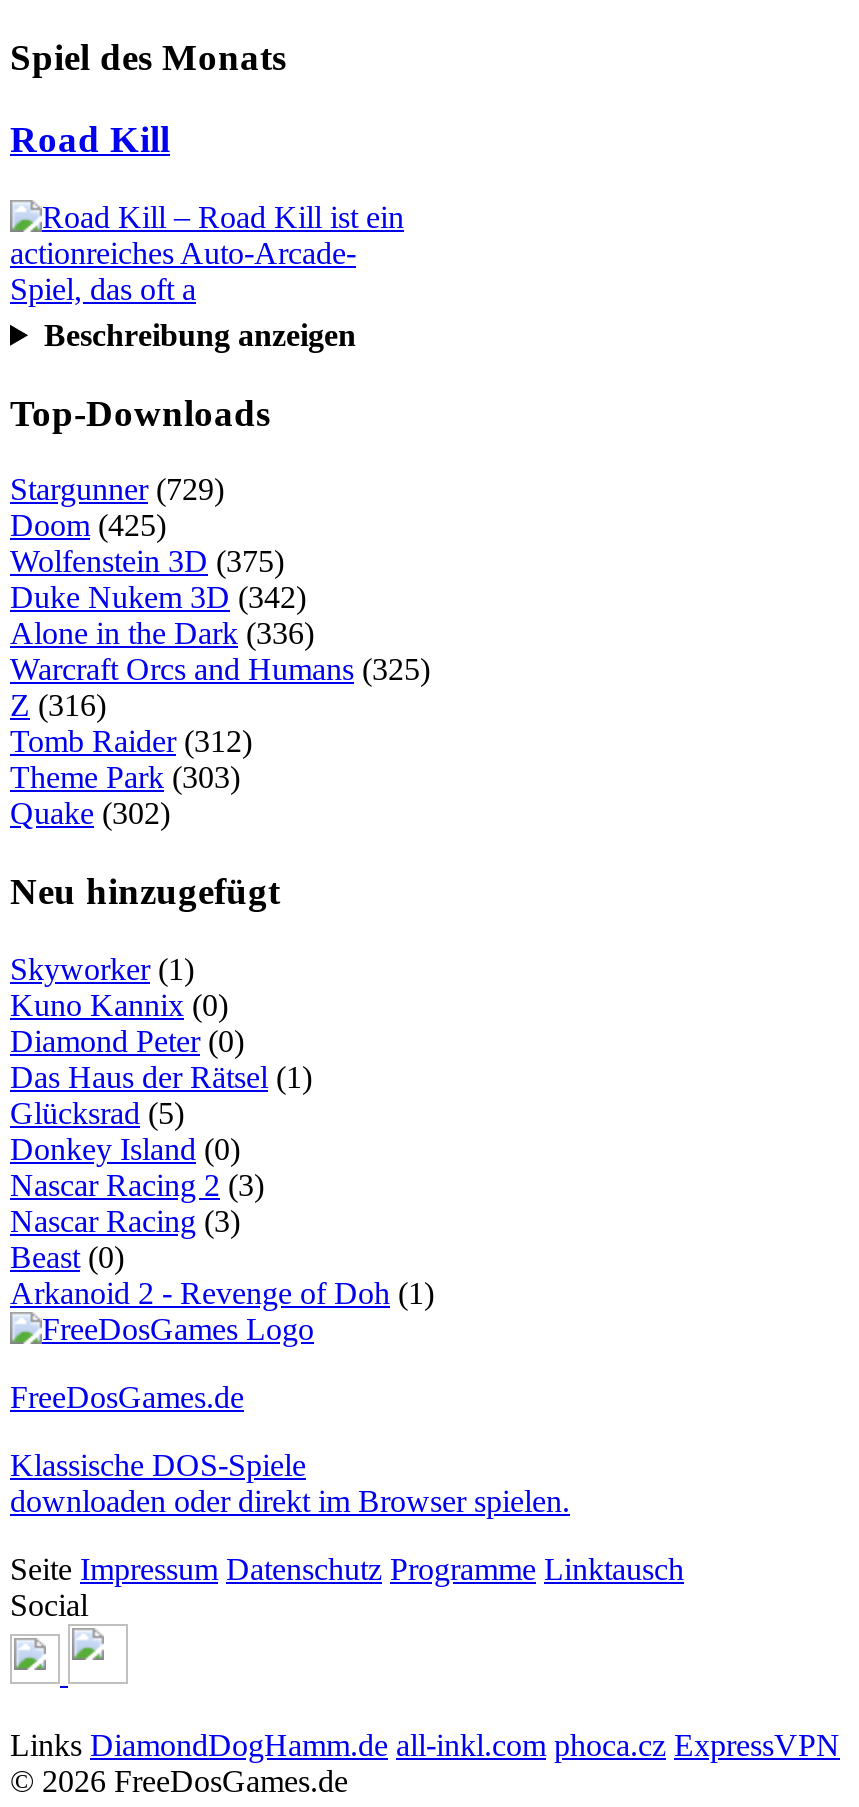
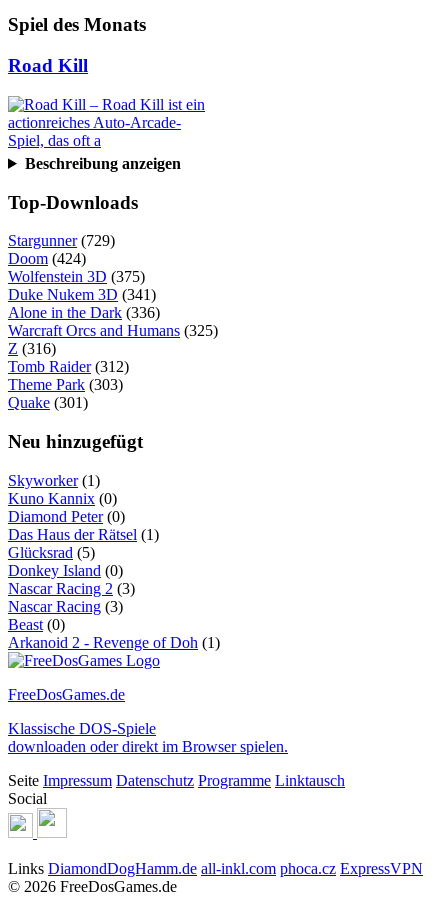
- Doom (425)
+ Doom (424)

- Duke Nukem 3D (342)
+ Duke Nukem 3D (341)

- Quake (302)
+ Quake (301)
